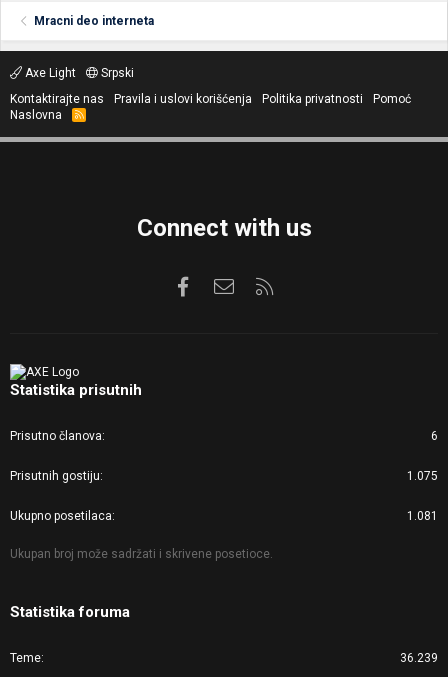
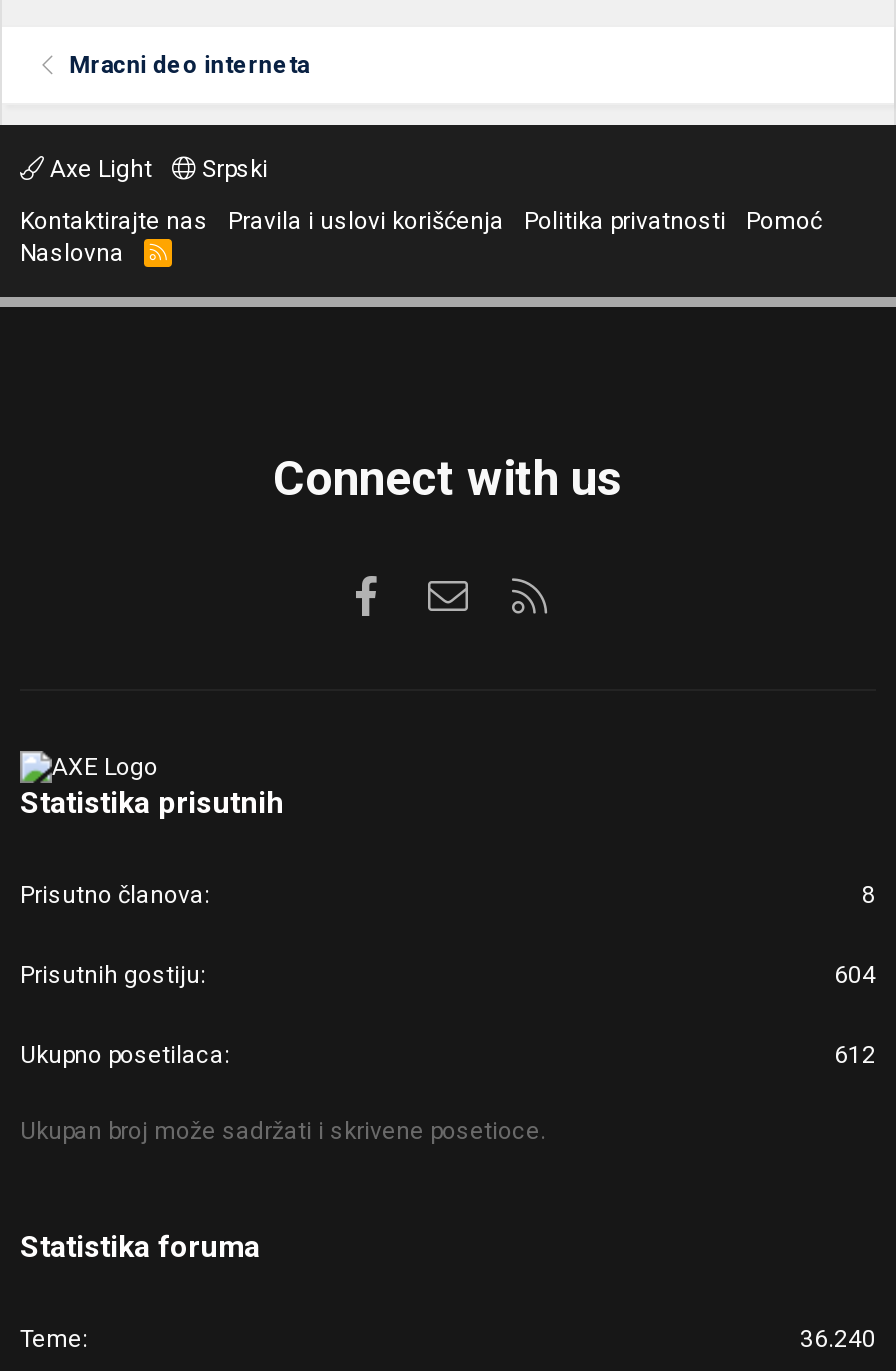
- 6
+ 8

- 1.075
+ 604

- 1.081
+ 612

- 36.239
+ 36.240
